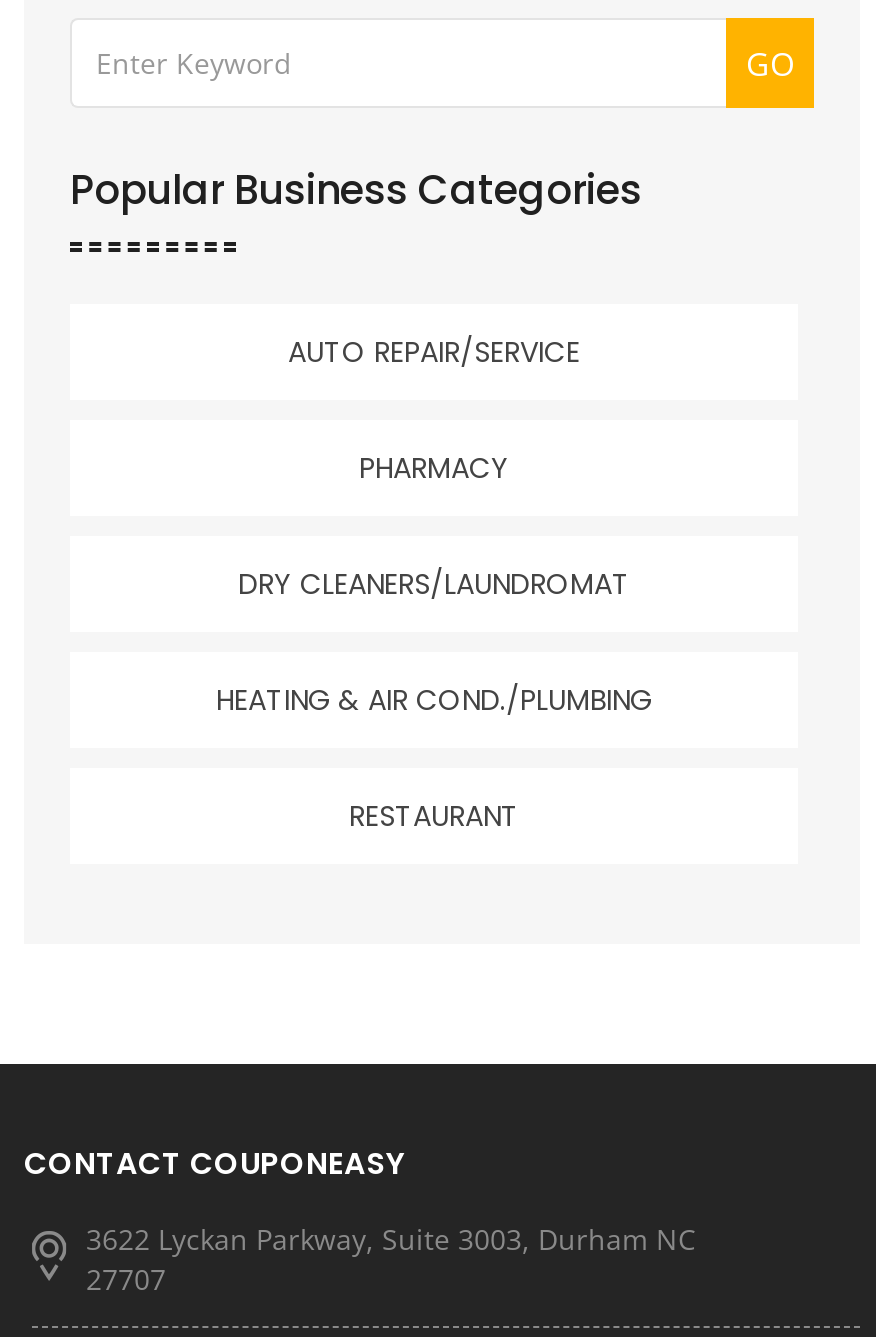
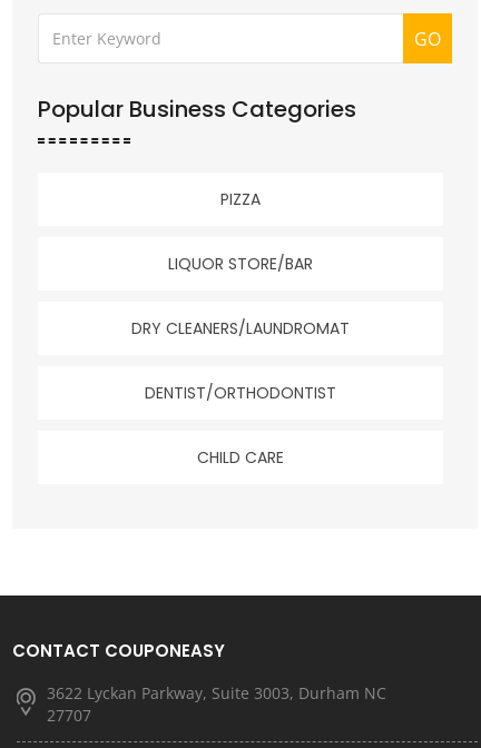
- AUTO REPAIR/SERVICE
+ PIZZA

- PHARMACY
+ LIQUOR STORE/BAR

- HEATING & AIR COND./PLUMBING
+ DENTIST/ORTHODONTIST

- RESTAURANT
+ CHILD CARE
